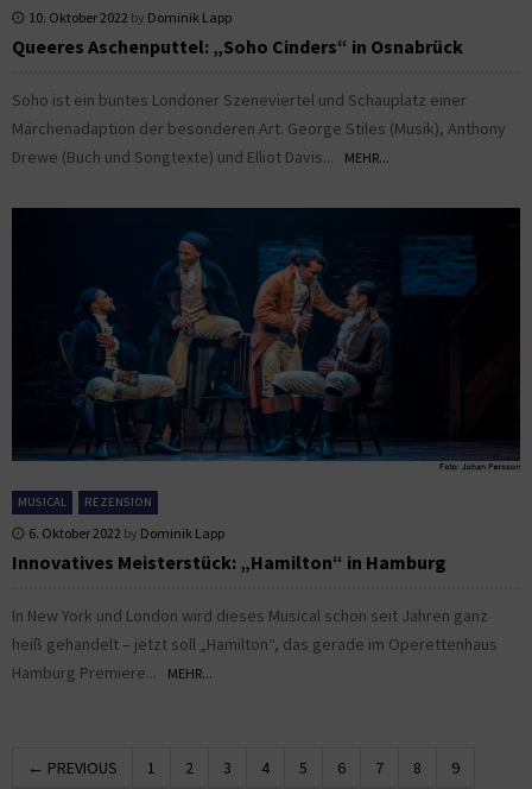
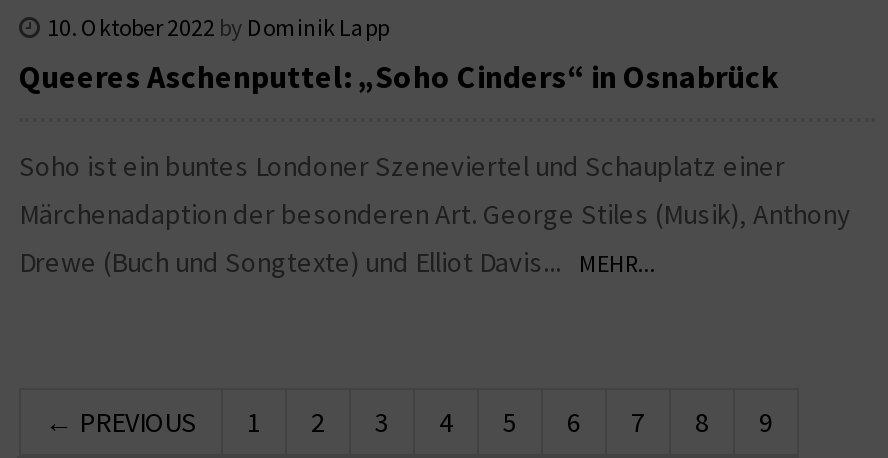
- [image]
- MUSICAL
- REZENSION
- 6. Oktober 2022 by Dominik Lapp
- Innovatives Meisterstück: „Hamilton“ in Hamburg
- In New York und London wird dieses Musical schon seit Jahren ganz
- heiß gehandelt – jetzt soll „Hamilton“, das gerade im Operettenhaus
- Hamburg Premiere... MEHR...
